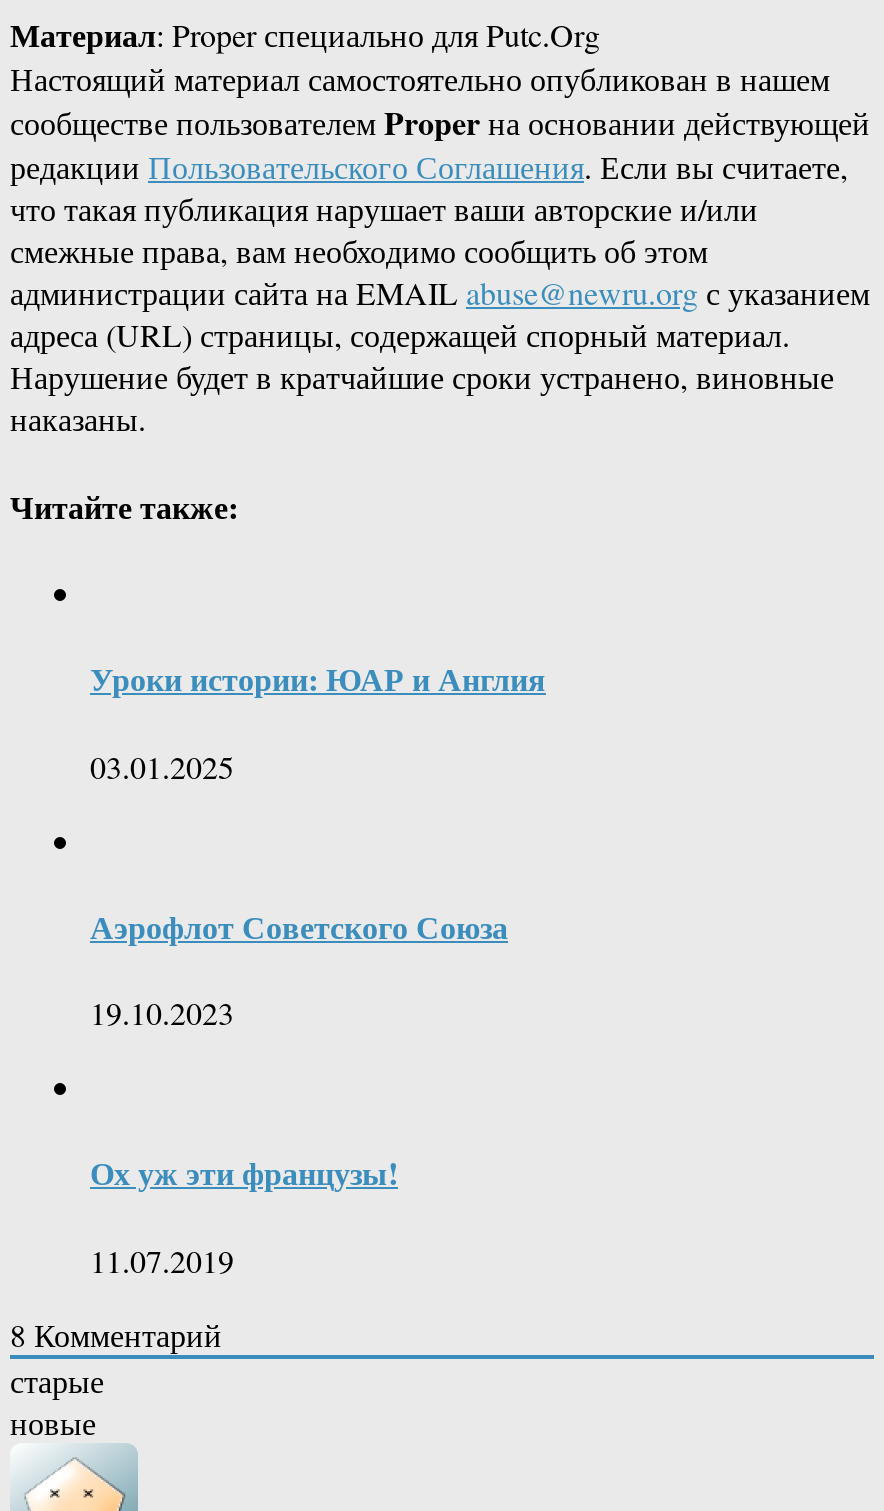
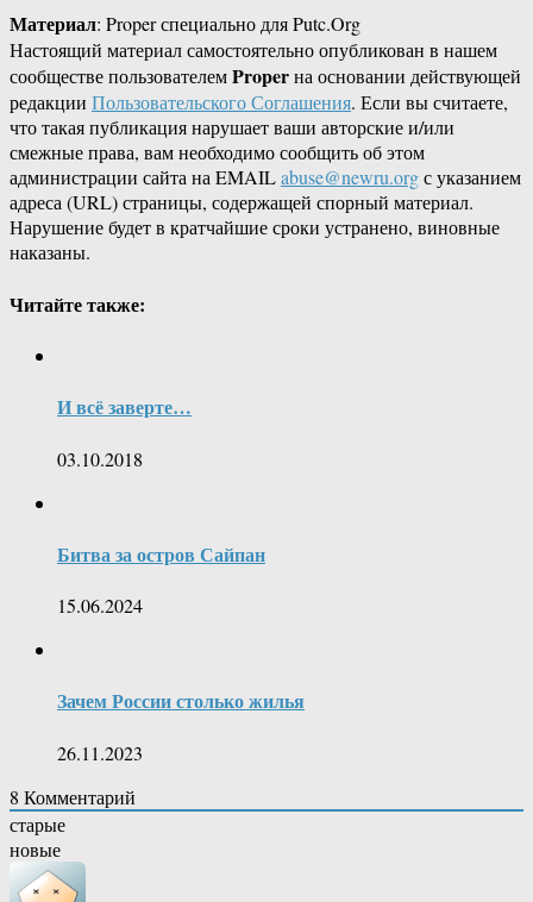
- Уроки истории: ЮАР и Англия
+ И всё заверте…

- 03.01.2025
+ 03.10.2018

- Аэрофлот Советского Союза
+ Битва за остров Сайпан

- 19.10.2023
+ 15.06.2024

- Ох уж эти французы!
+ Зачем России столько жилья

- 11.07.2019
+ 26.11.2023
